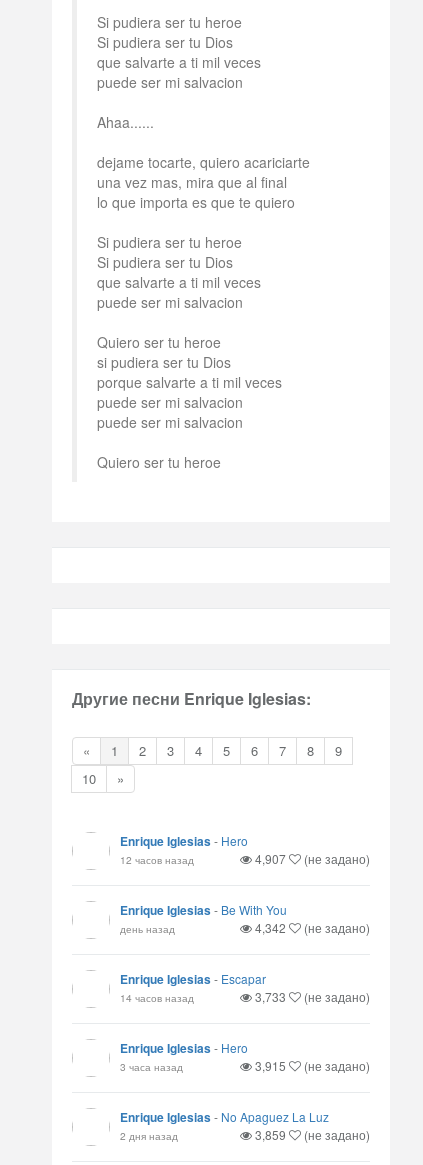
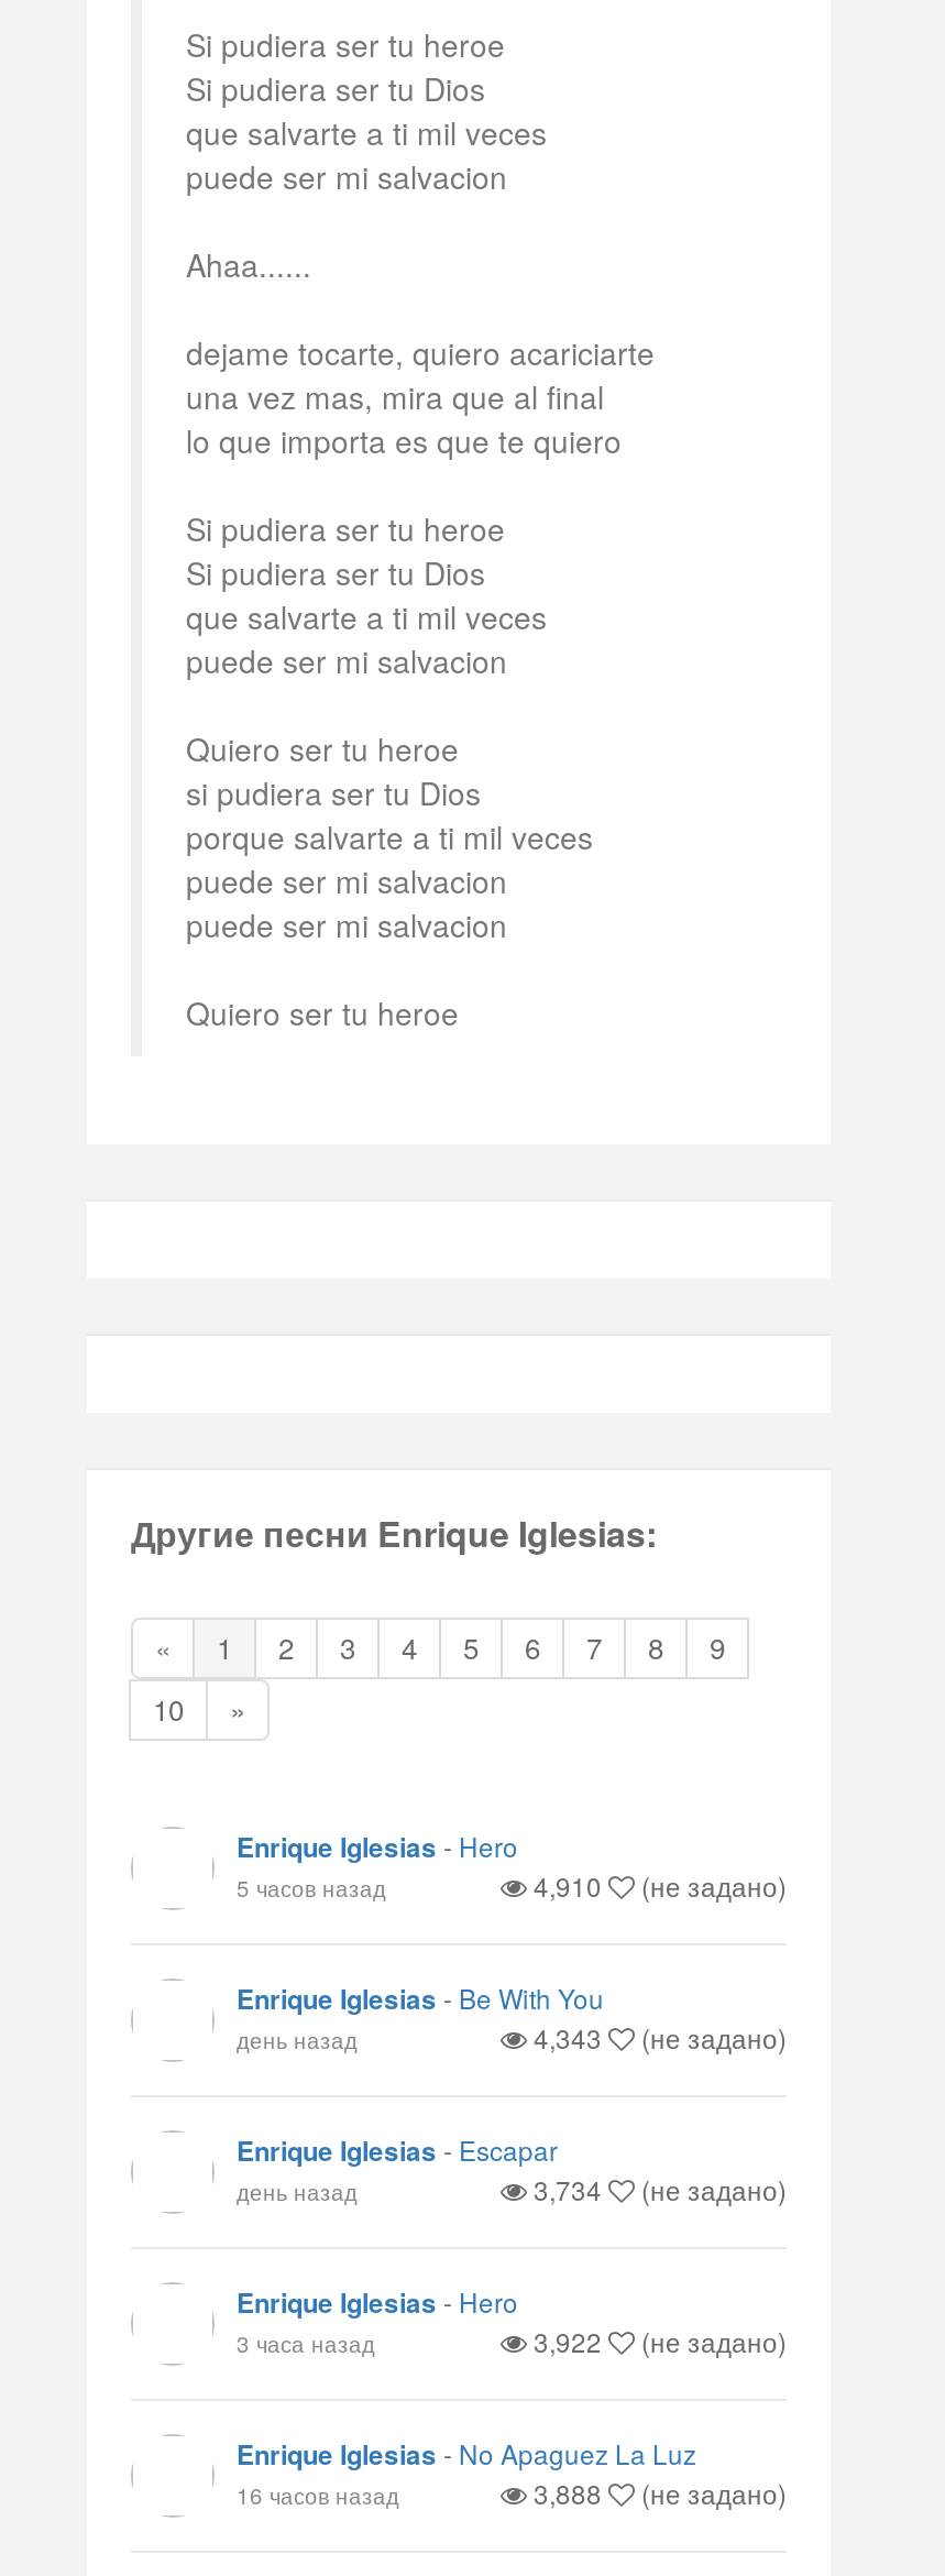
- 12 часов назад
+ 5 часов назад

- 4,907 (не задано)
+ 4,910 (не задано)

- 4,342 (не задано)
+ 4,343 (не задано)

- 14 часов назад
- 3,733
+ день назад
+ 3,734

- 3,915 (не задано)
+ 3,922 (не задано)

- 2 дня назад
+ 16 часов назад

- 3,859 (не задано)
+ 3,888 (не задано)
